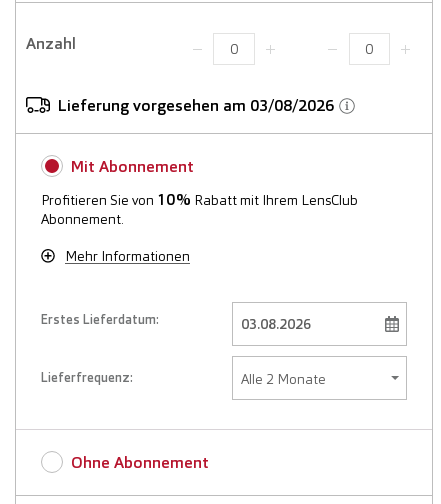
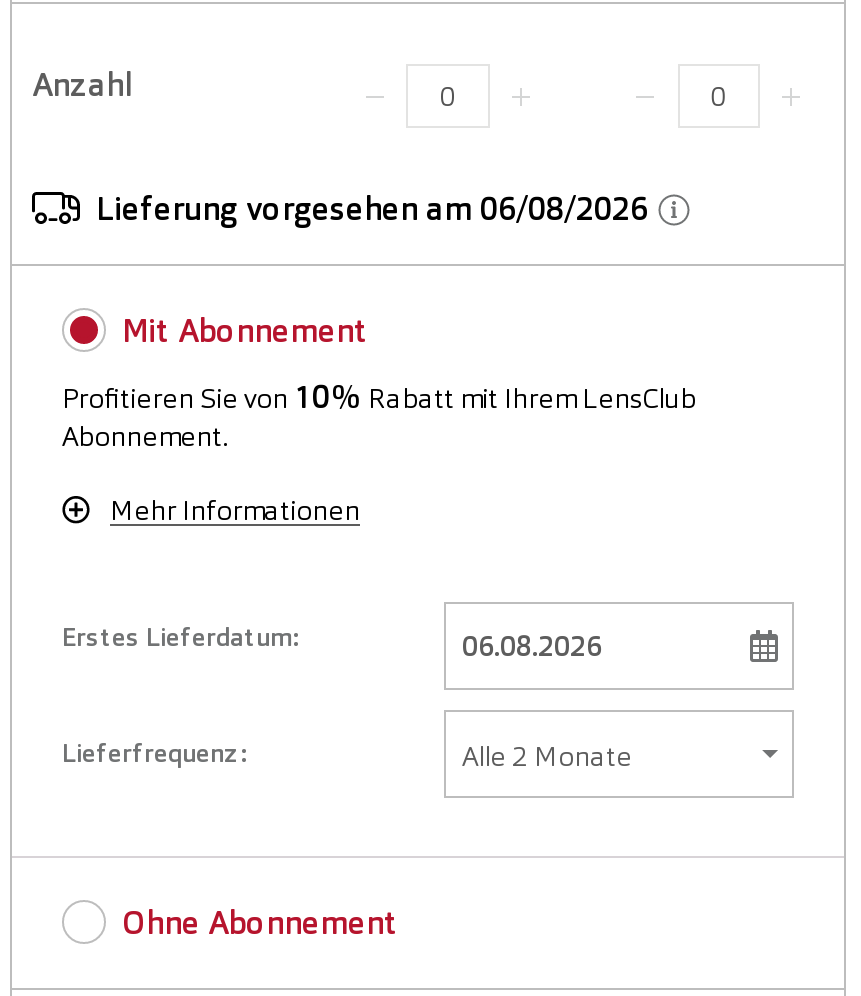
- Lieferung vorgesehen am 03/08/2026
+ Lieferung vorgesehen am 06/08/2026
